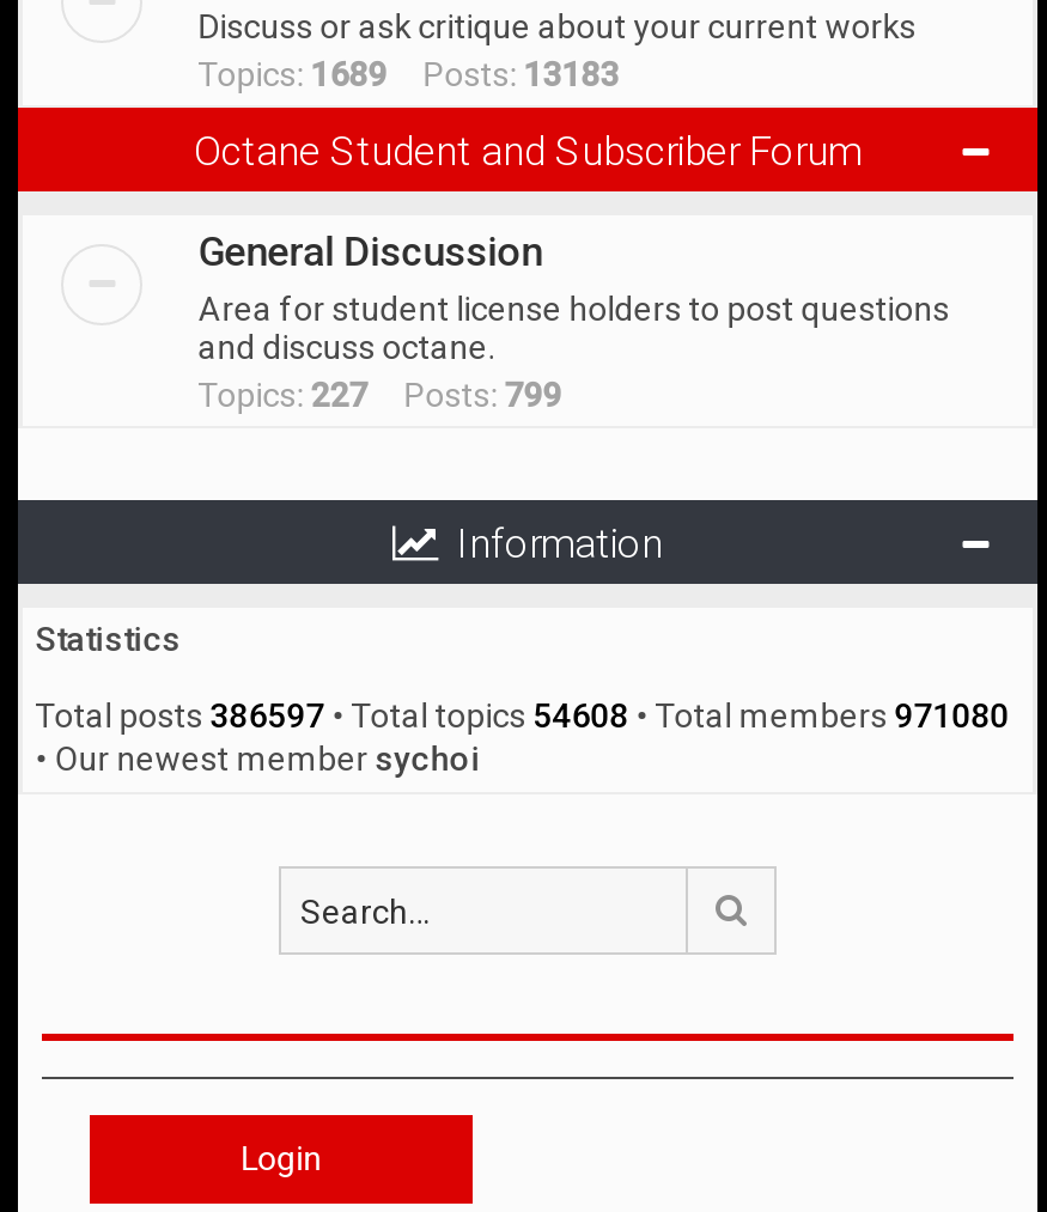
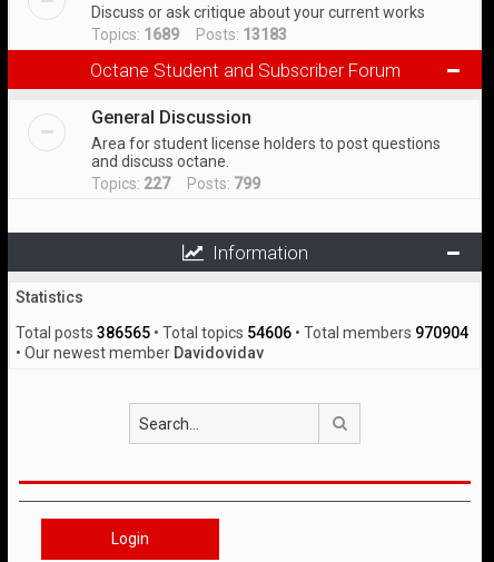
- Total posts 386597 • Total topics 54608 • Total members 971080
+ Total posts 386565 • Total topics 54606 • Total members 970904

- • Our newest member sychoi
+ • Our newest member Davidovidav
